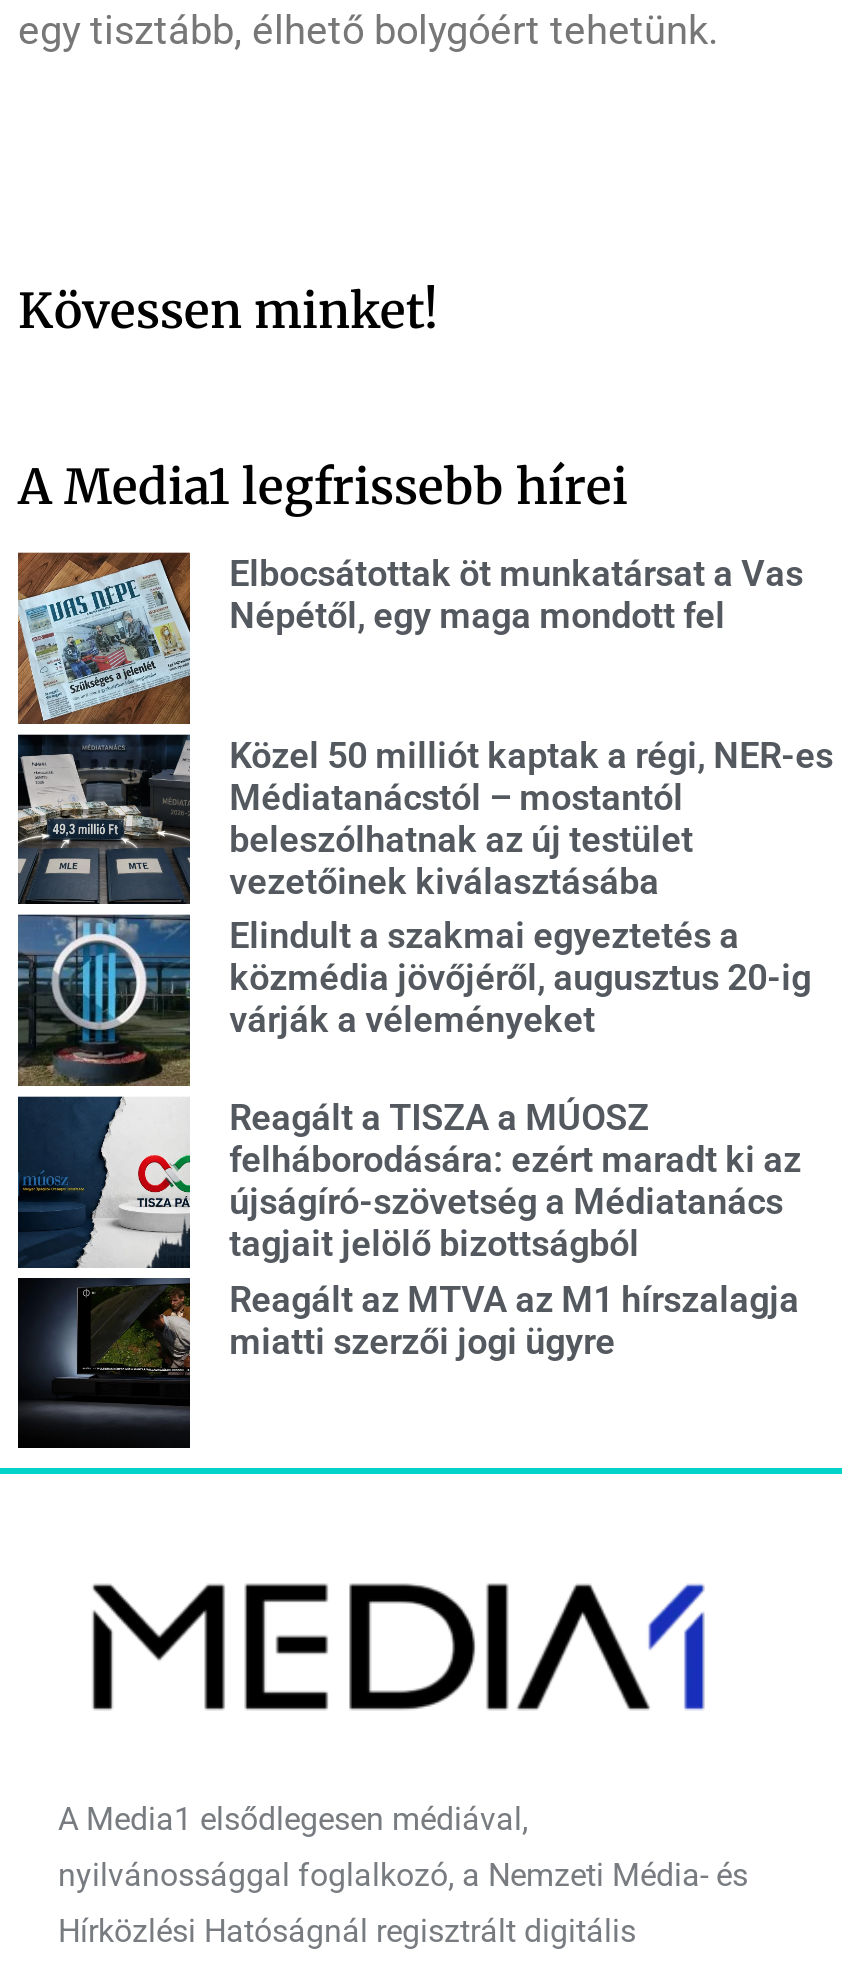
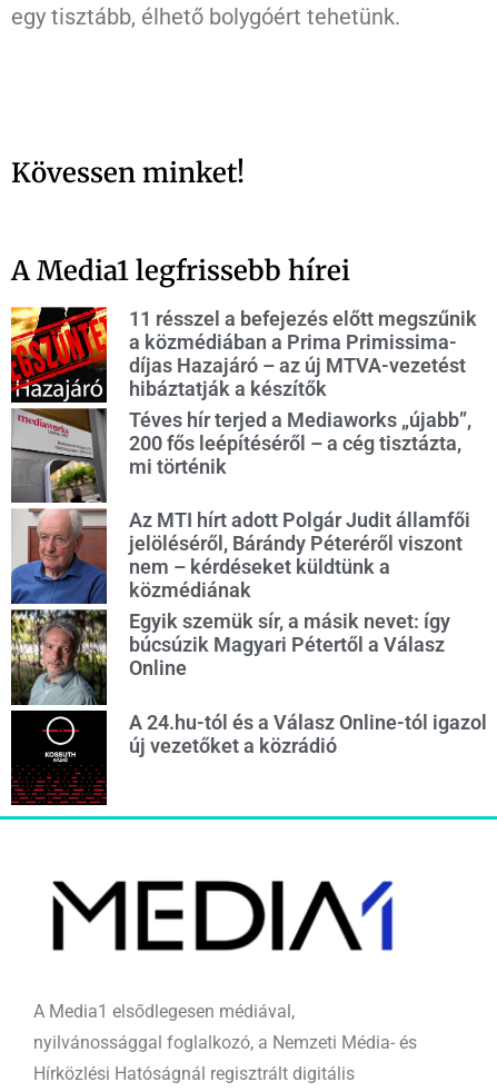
- [image]
- Elbocsátottak öt munkatársat a Vas
- Népétől, egy maga mondott fel
+ [image]
+ 11 résszel a befejezés előtt megszűnik
+ a közmédiában a Prima Primissima-
+ díjas Hazajáró – az új MTVA-vezetést
+ hibáztatják a készítők
+ Téves hír terjed a Mediaworks „újabb”,
+ 200 fős leépítéséről – a cég tisztázta,
+ mi történik

- Közel 50 milliót kaptak a régi, NER-es
- Médiatanácstól – mostantól
- beleszólhatnak az új testület
- vezetőinek kiválasztásába
- Elindult a szakmai egyeztetés a
- közmédia jövőjéről, augusztus 20-ig
- várják a véleményeket
+ Az MTI hírt adott Polgár Judit államfői
+ jelöléséről, Bárándy Péteréről viszont
+ nem – kérdéseket küldtünk a
+ közmédiának
+ Egyik szemük sír, a másik nevet: így
+ búcsúzik Magyari Pétertől a Válasz
+ Online

- Reagált a TISZA a MÚOSZ
- felháborodására: ezért maradt ki az
- újságíró-szövetség a Médiatanács
- tagjait jelölő bizottságból
- Reagált az MTVA az M1 hírszalagja
- miatti szerzői jogi ügyre
+ A 24.hu-tól és a Válasz Online-tól igazol
+ új vezetőket a közrádió
